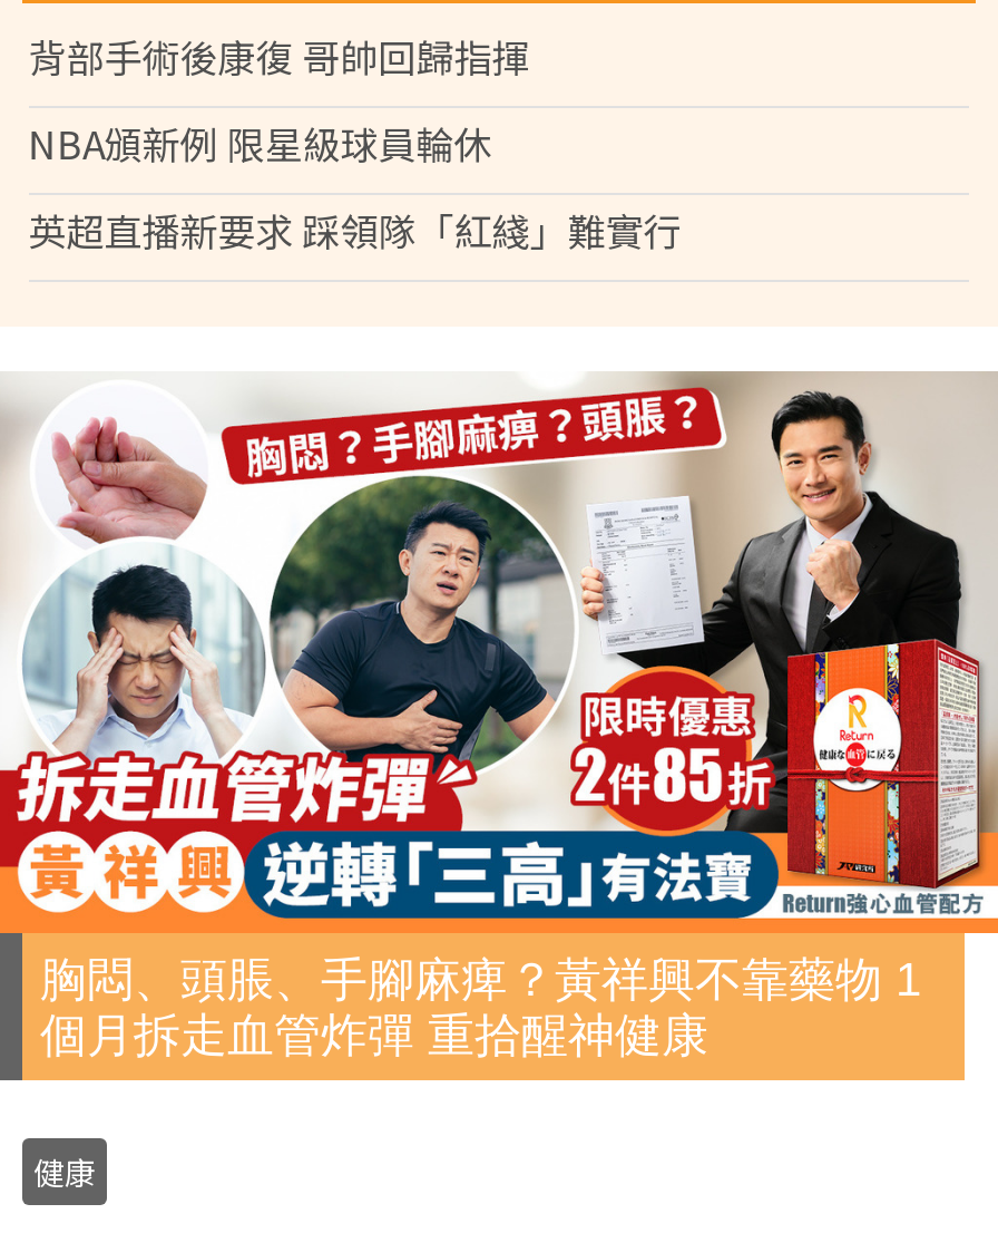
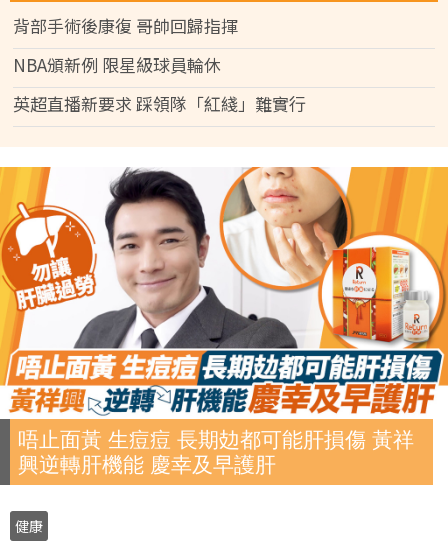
- [image]
- 胸悶、頭脹、手腳麻痺？黃祥興不靠藥物 1
- 個月拆走血管炸彈 重拾醒神健康
+ [image]
+ 唔止面黃 生痘痘 長期攰都可能肝損傷 黃祥
+ 興逆轉肝機能 慶幸及早護肝
